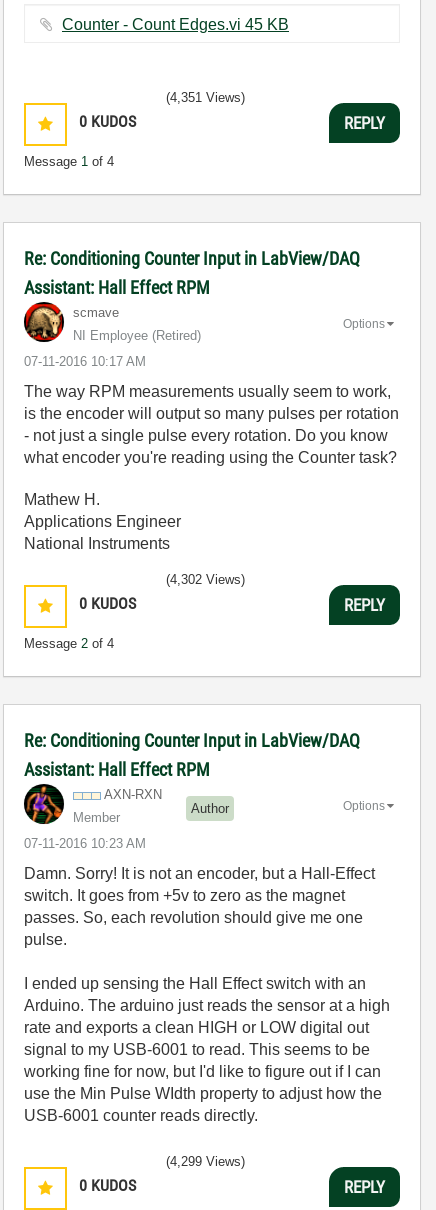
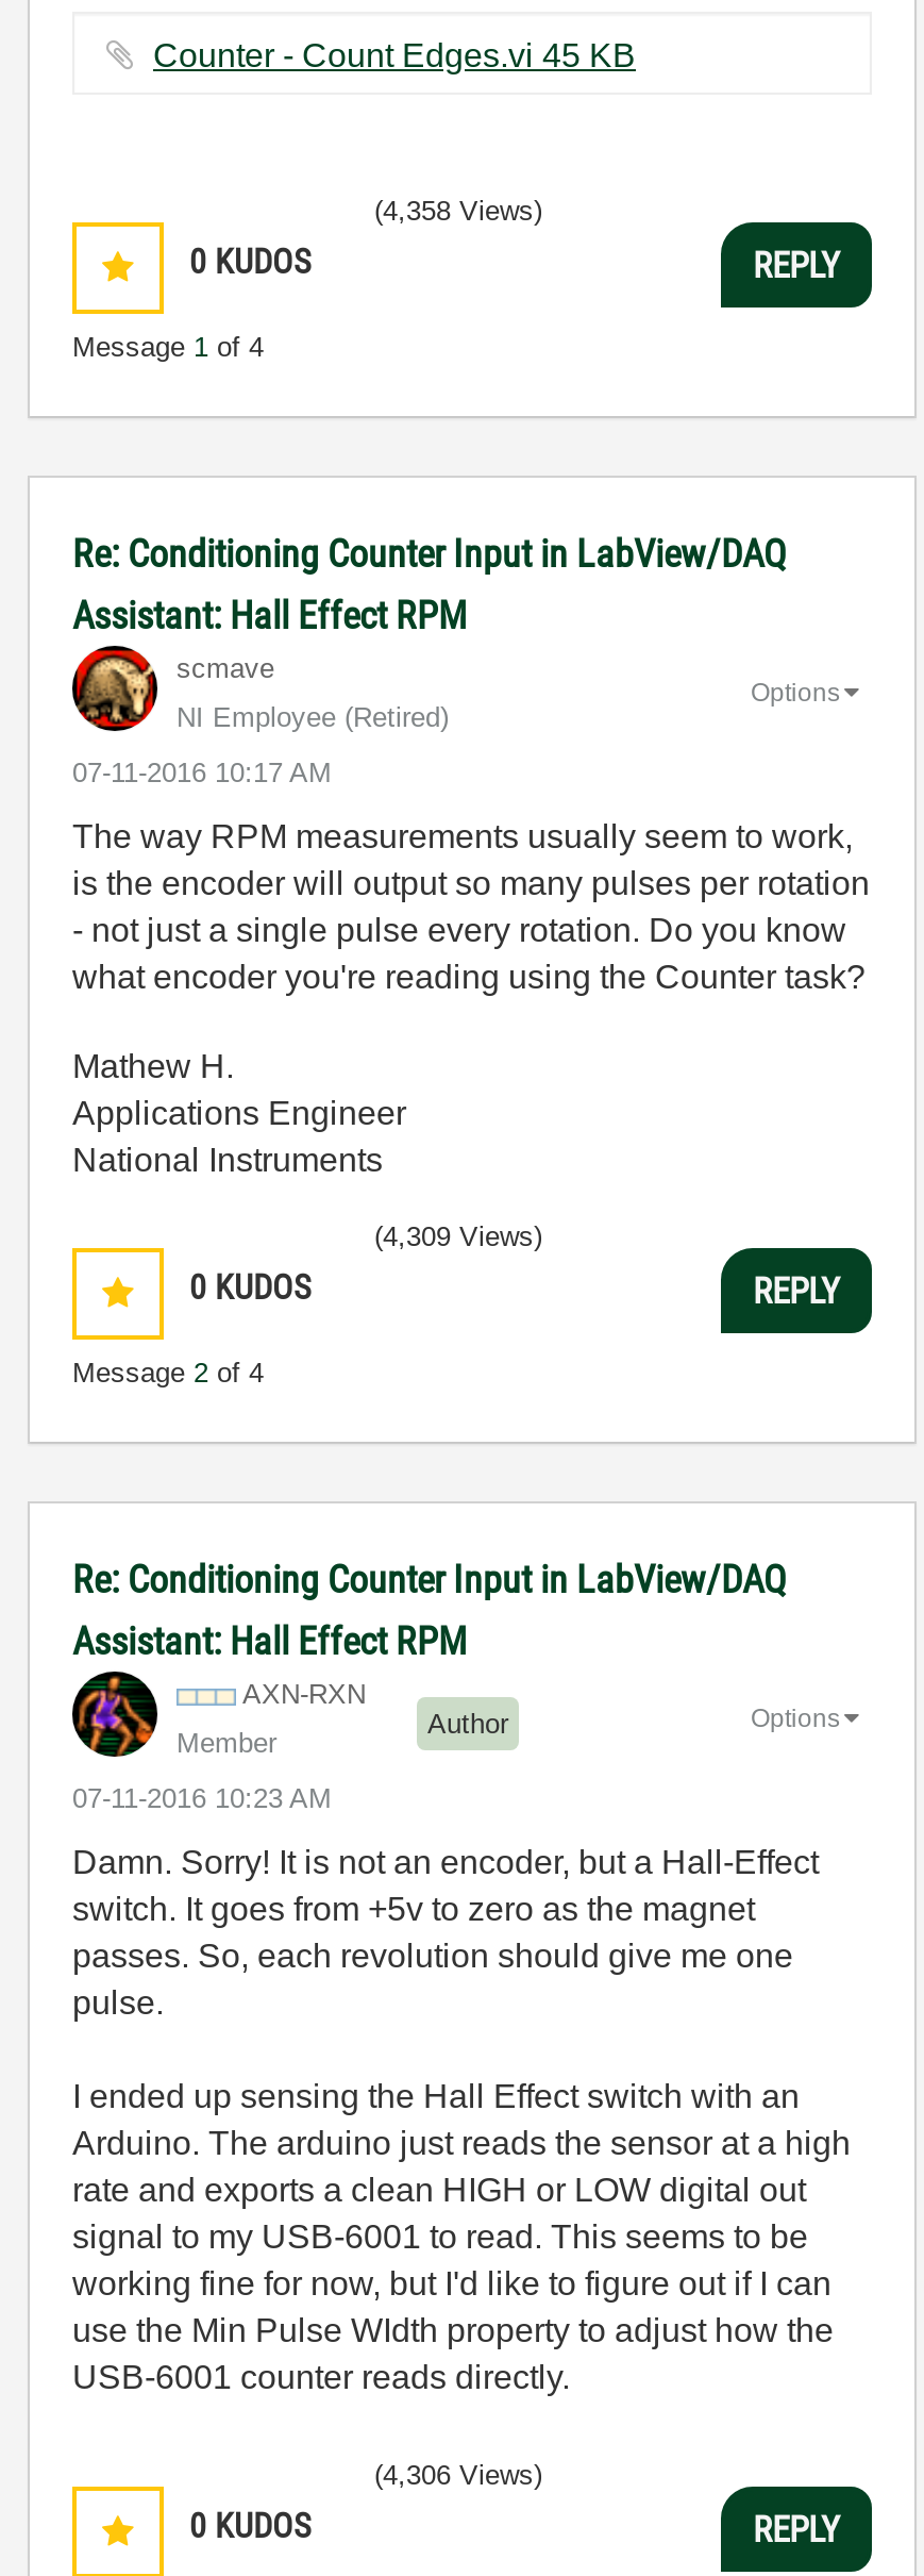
- (4,351 Views)
+ (4,358 Views)

- (4,302 Views)
+ (4,309 Views)

- (4,299 Views)
+ (4,306 Views)
